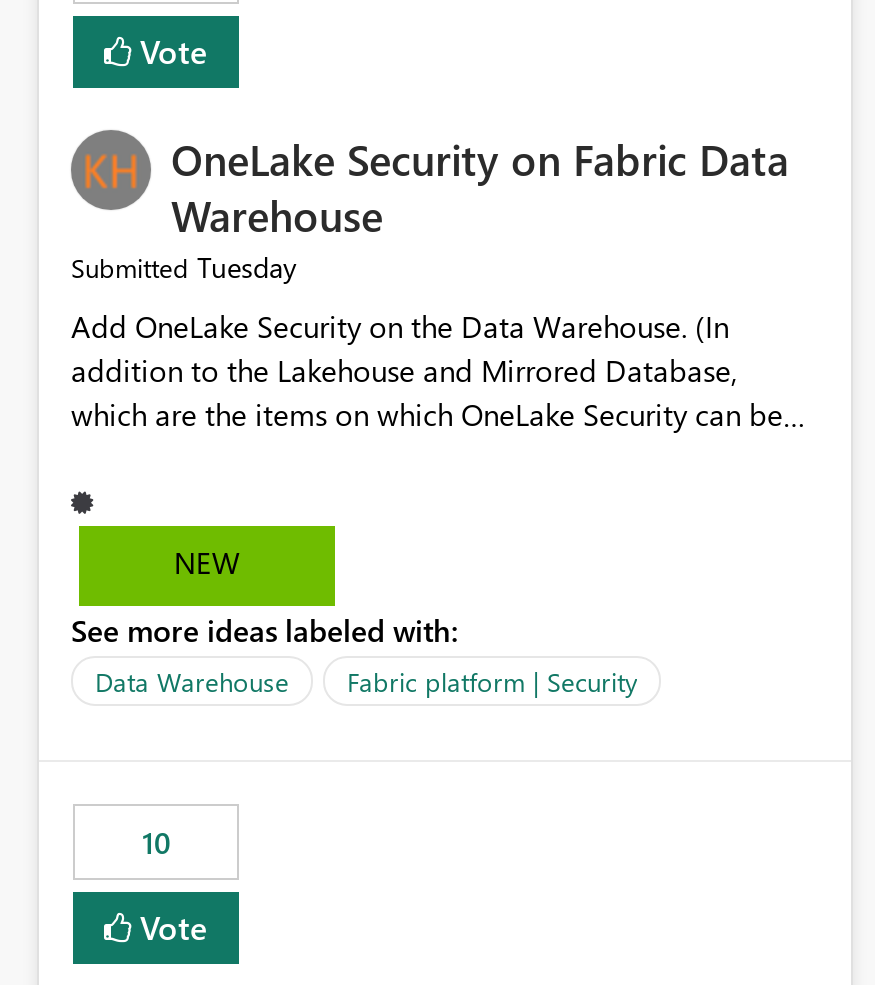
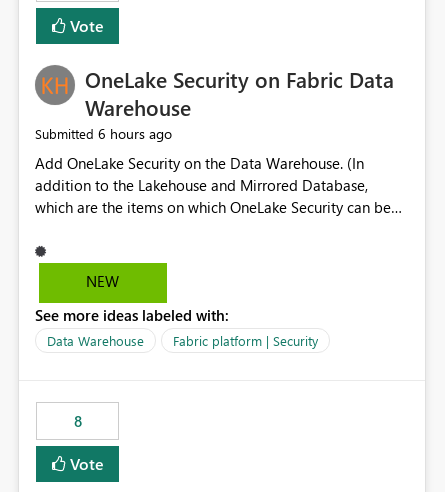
- Submitted Tuesday
+ Submitted 6 hours ago

- 10
+ 8
